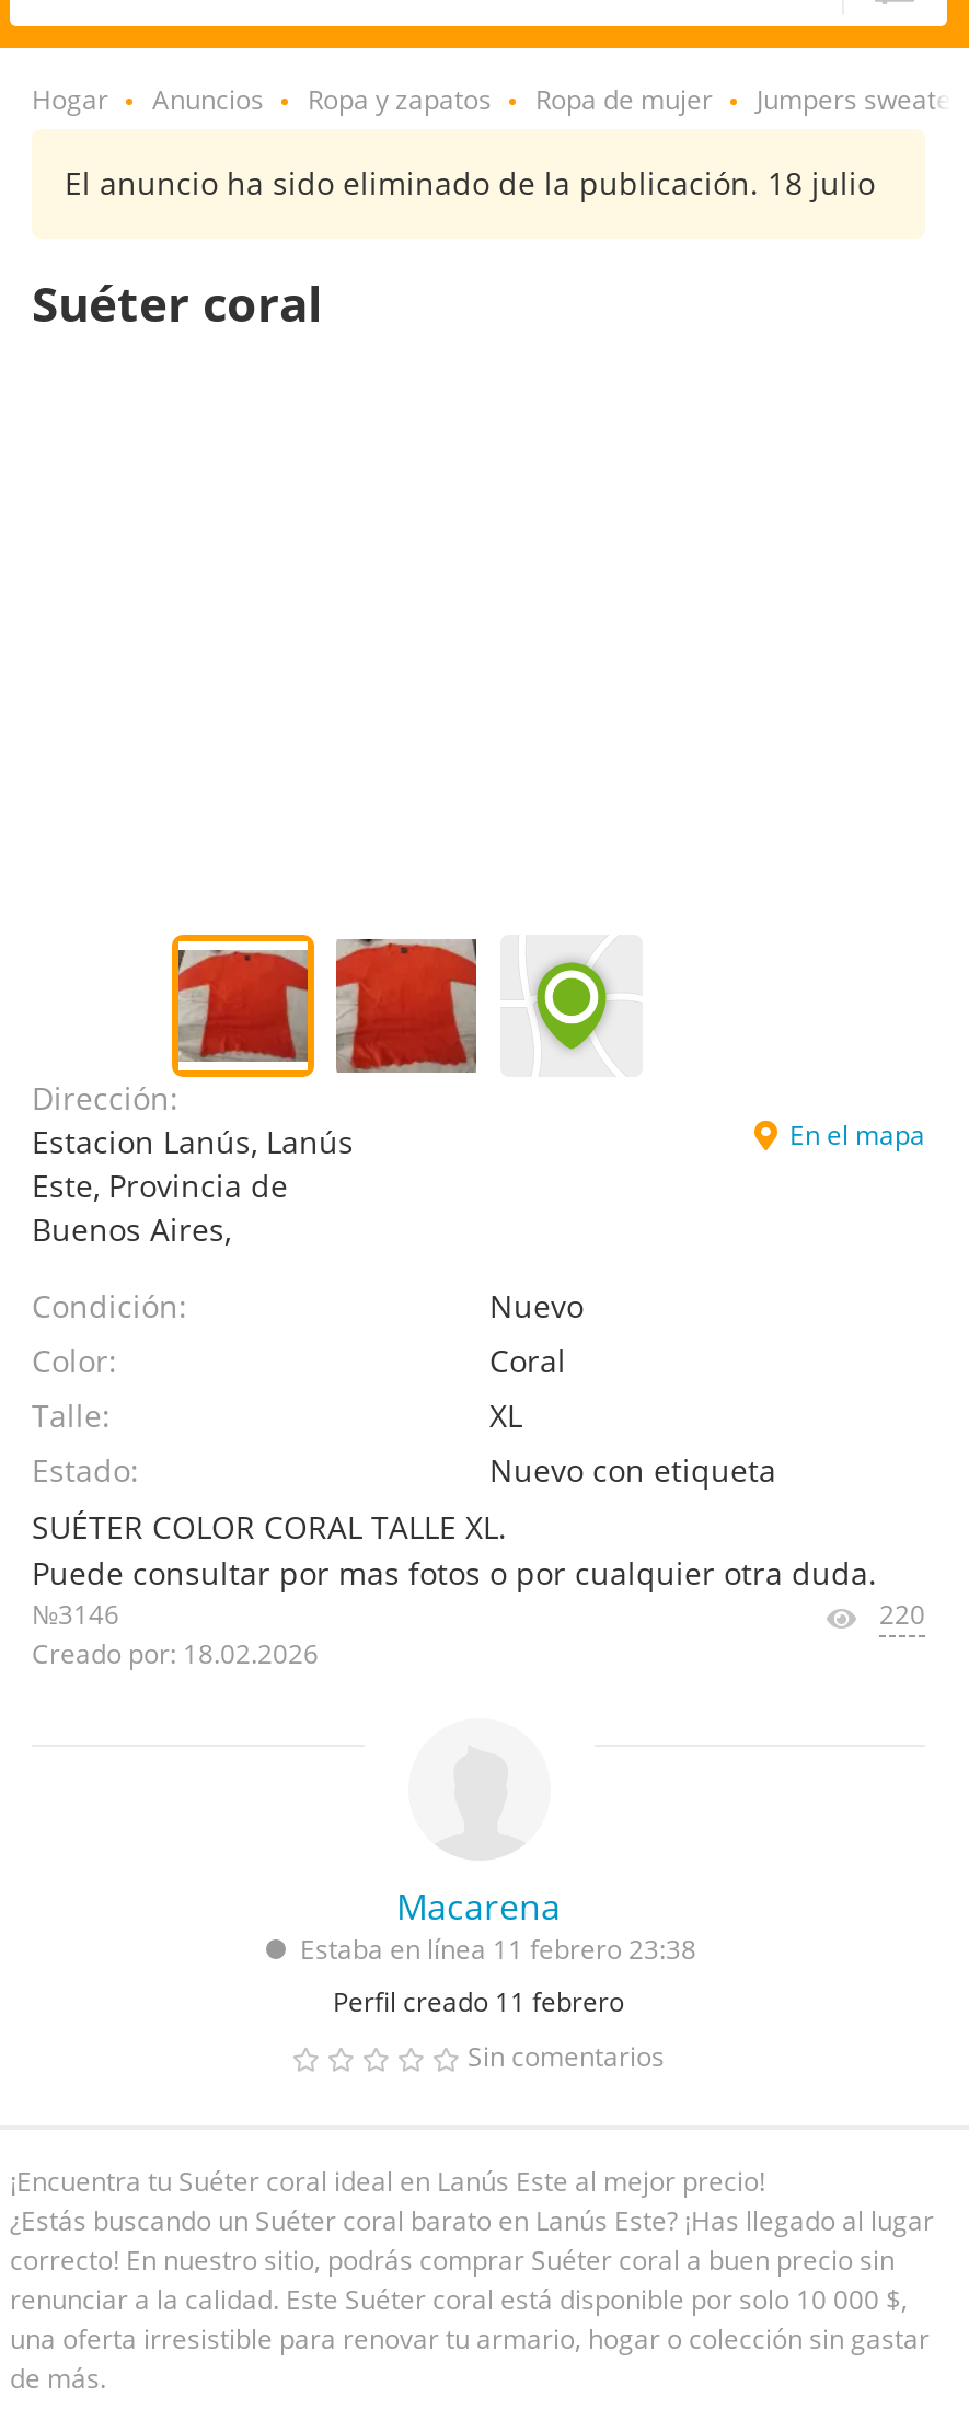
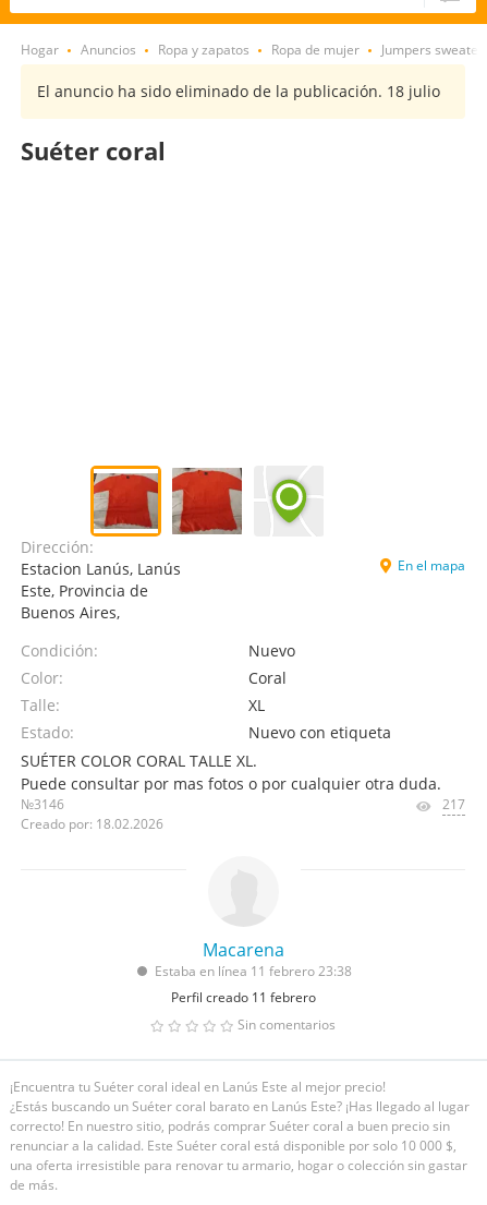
- 220
+ 217
